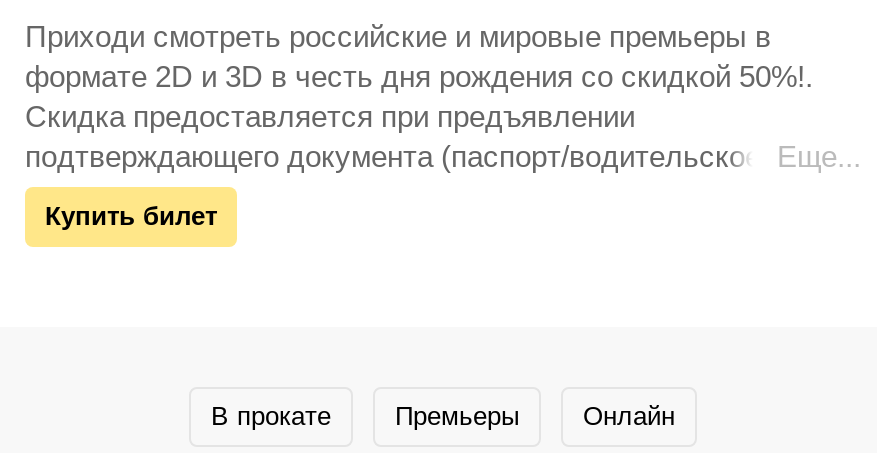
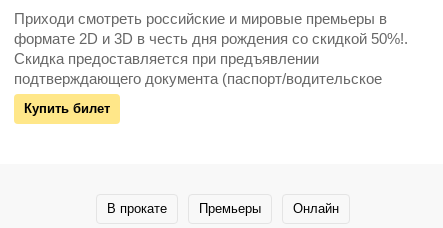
- Еще...
